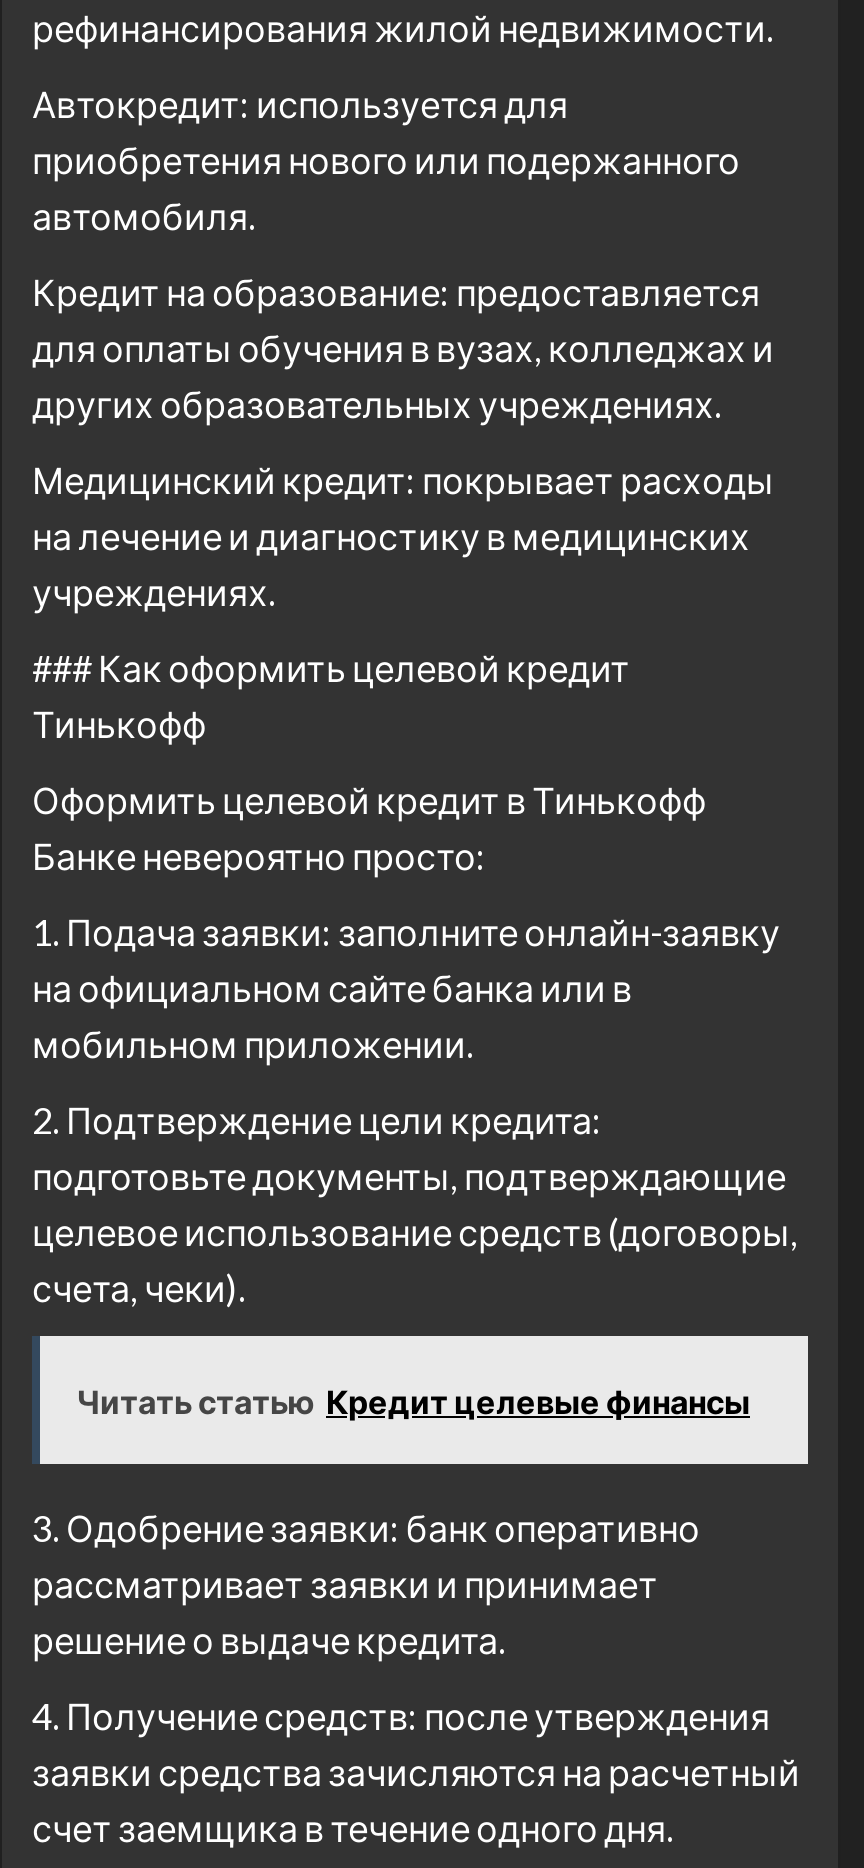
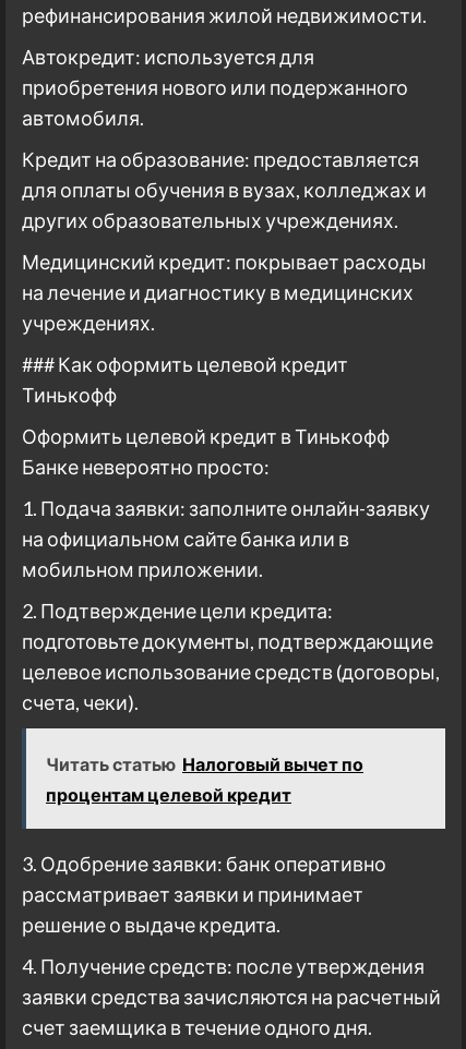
- Читать статью Кредит целевые финансы
+ Читать статью Налоговый вычет по
+ процентам целевой кредит
